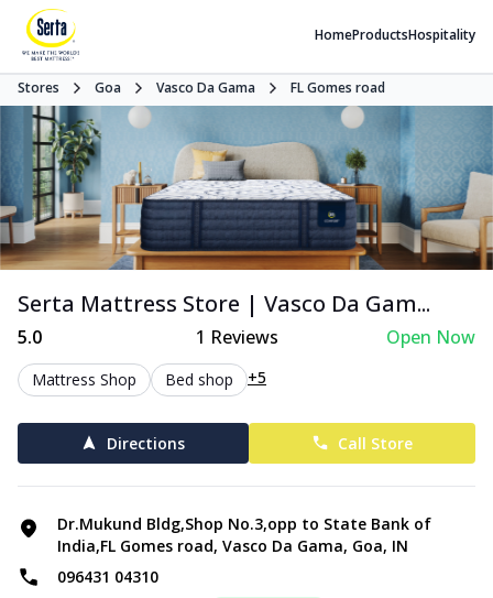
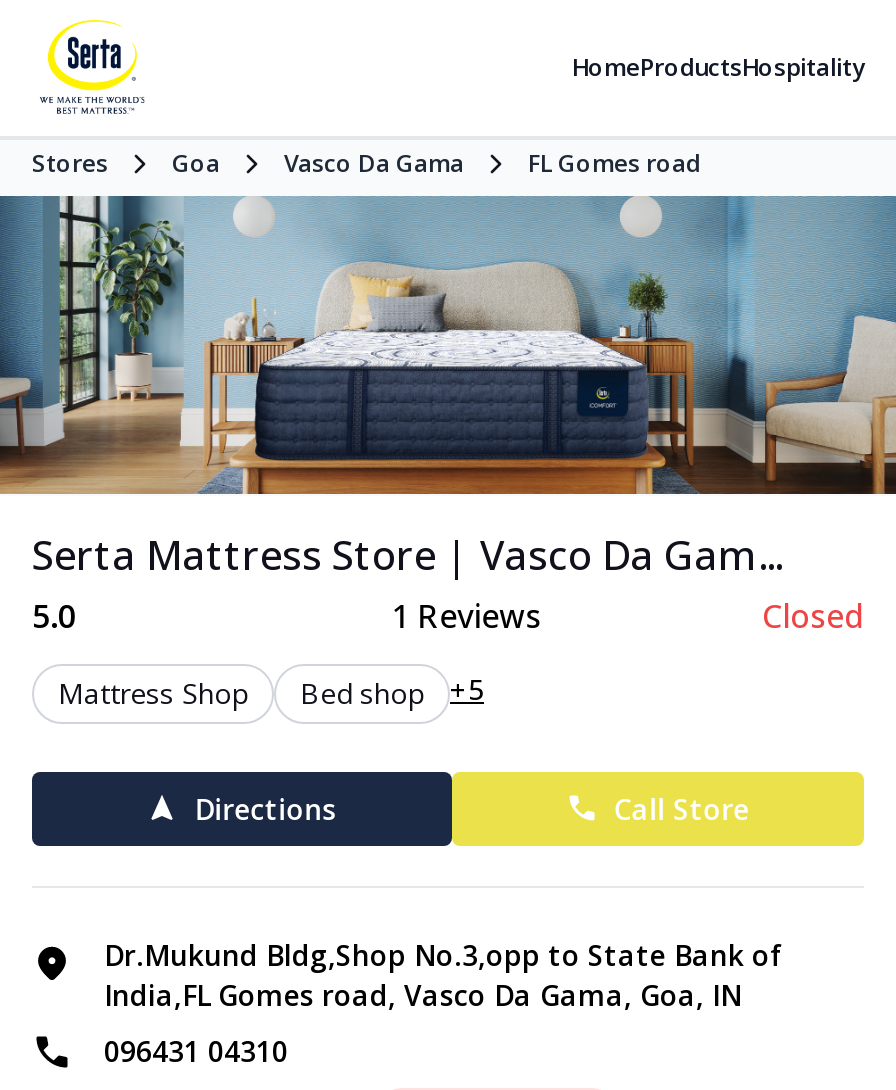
- Open Now
+ Closed
